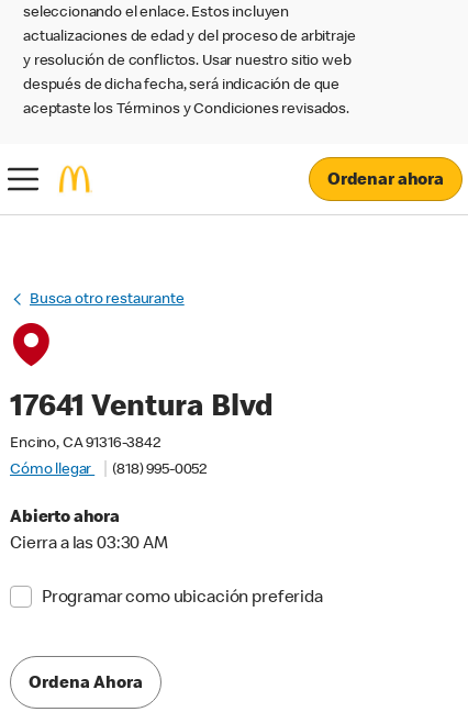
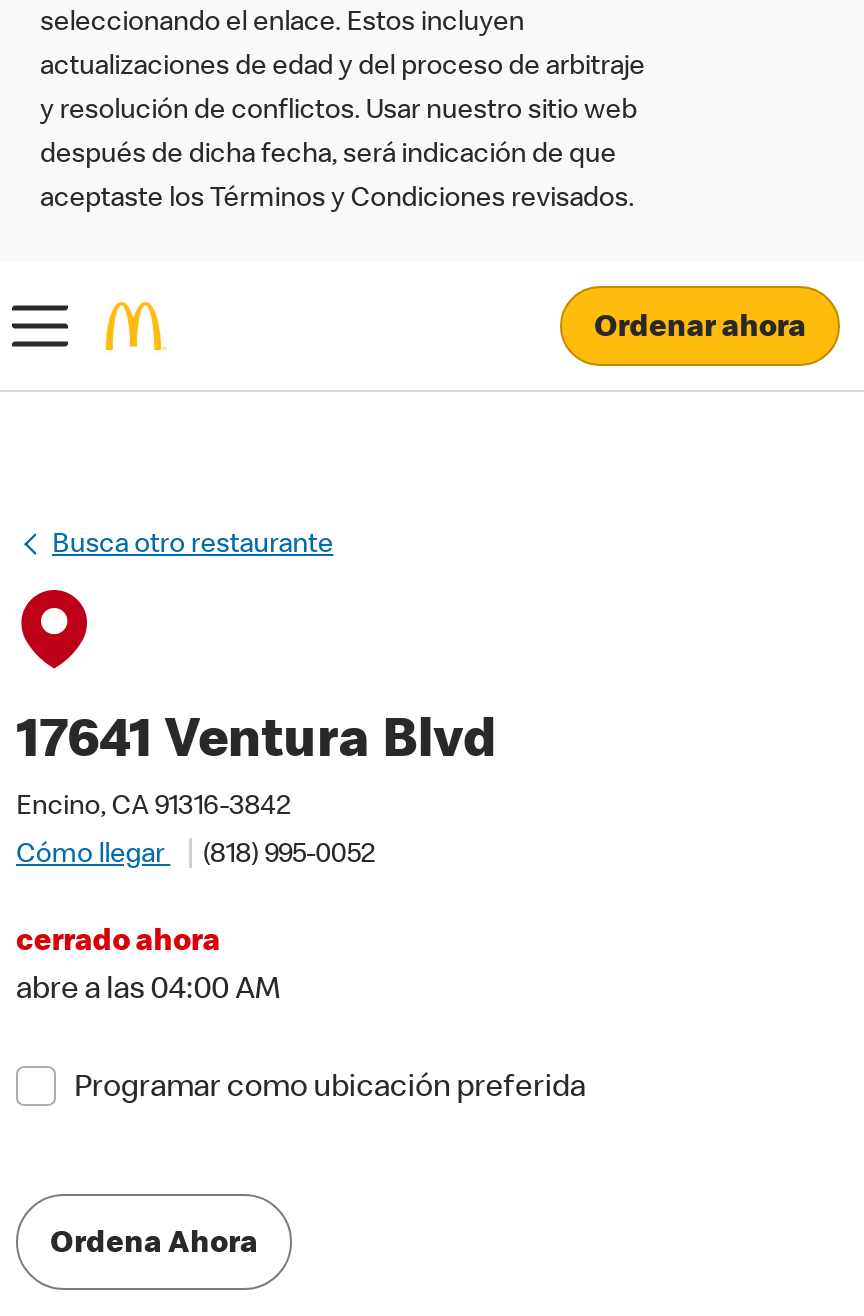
- Abierto ahora
+ cerrado ahora

- Cierra a las 03:30 AM
+ abre a las 04:00 AM
